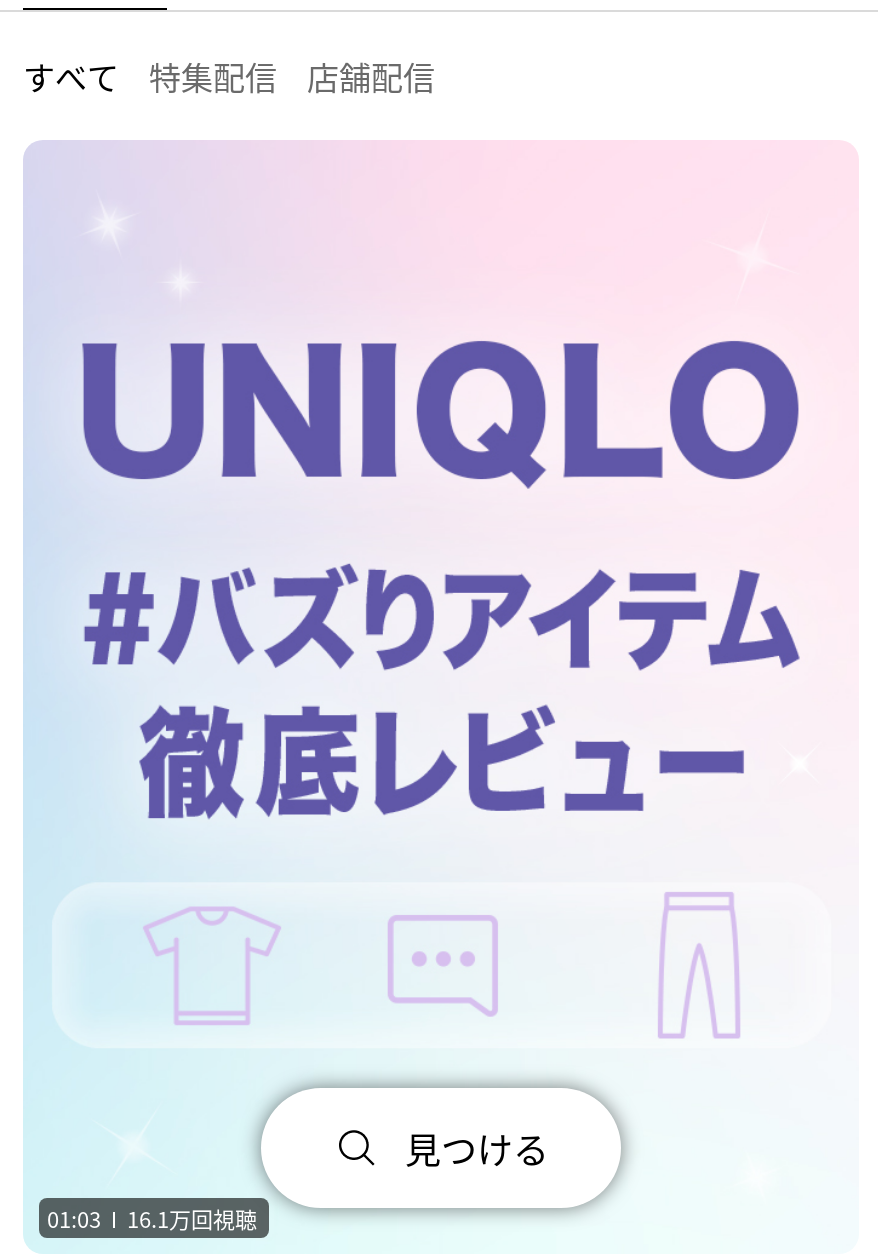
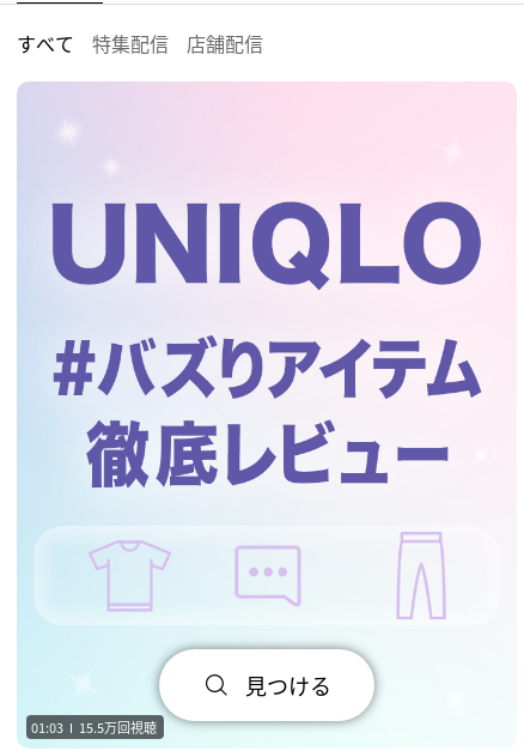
- 01:03 16.1万回視聴
+ 01:03 15.5万回視聴
